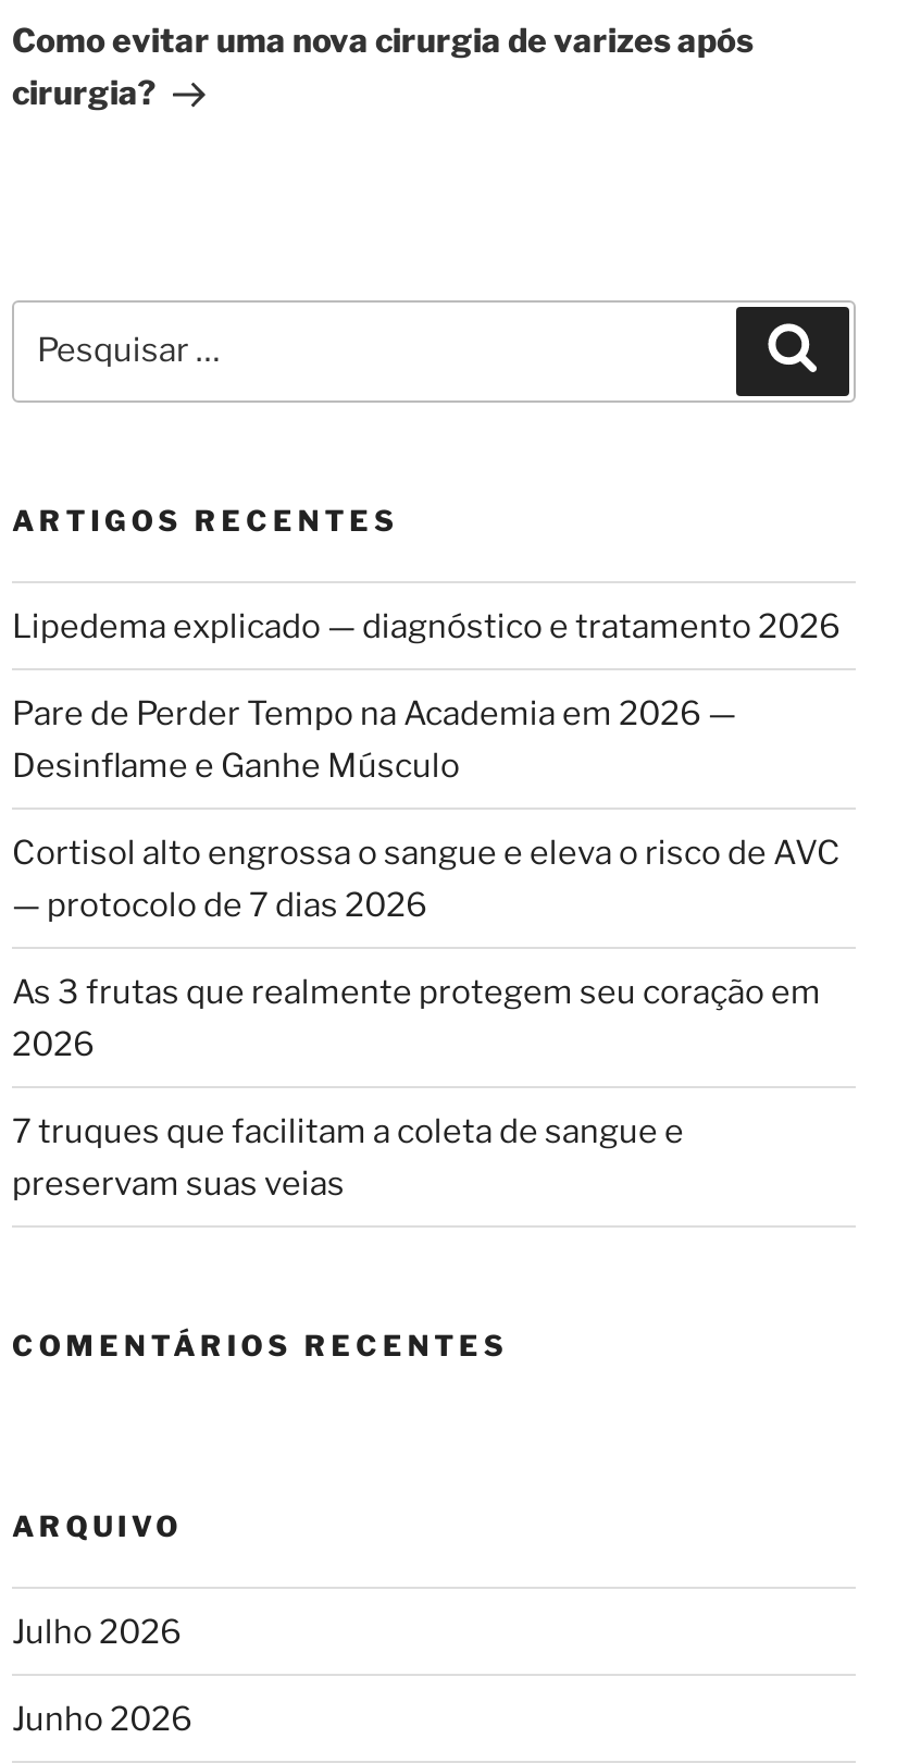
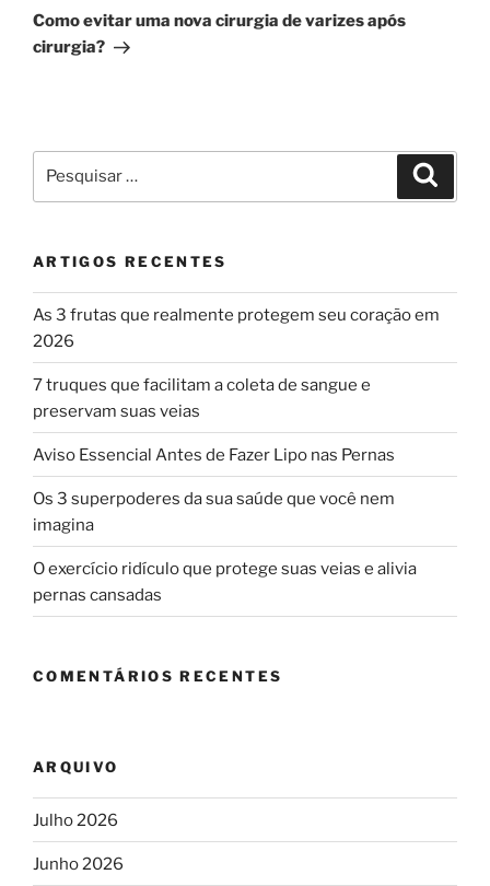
- Lipedema explicado — diagnóstico e tratamento 2026
- Pare de Perder Tempo na Academia em 2026 —
- Desinflame e Ganhe Músculo
- Cortisol alto engrossa o sangue e eleva o risco de AVC
- — protocolo de 7 dias 2026

moved up: As 3 frutas que realmente protegem seu coração em | 2026 | 7 truques que facilitam a coleta de sangue e | preservam suas veias

+ Aviso Essencial Antes de Fazer Lipo nas Pernas
+ Os 3 superpoderes da sua saúde que você nem
+ imagina
+ O exercício ridículo que protege suas veias e alivia
+ pernas cansadas
